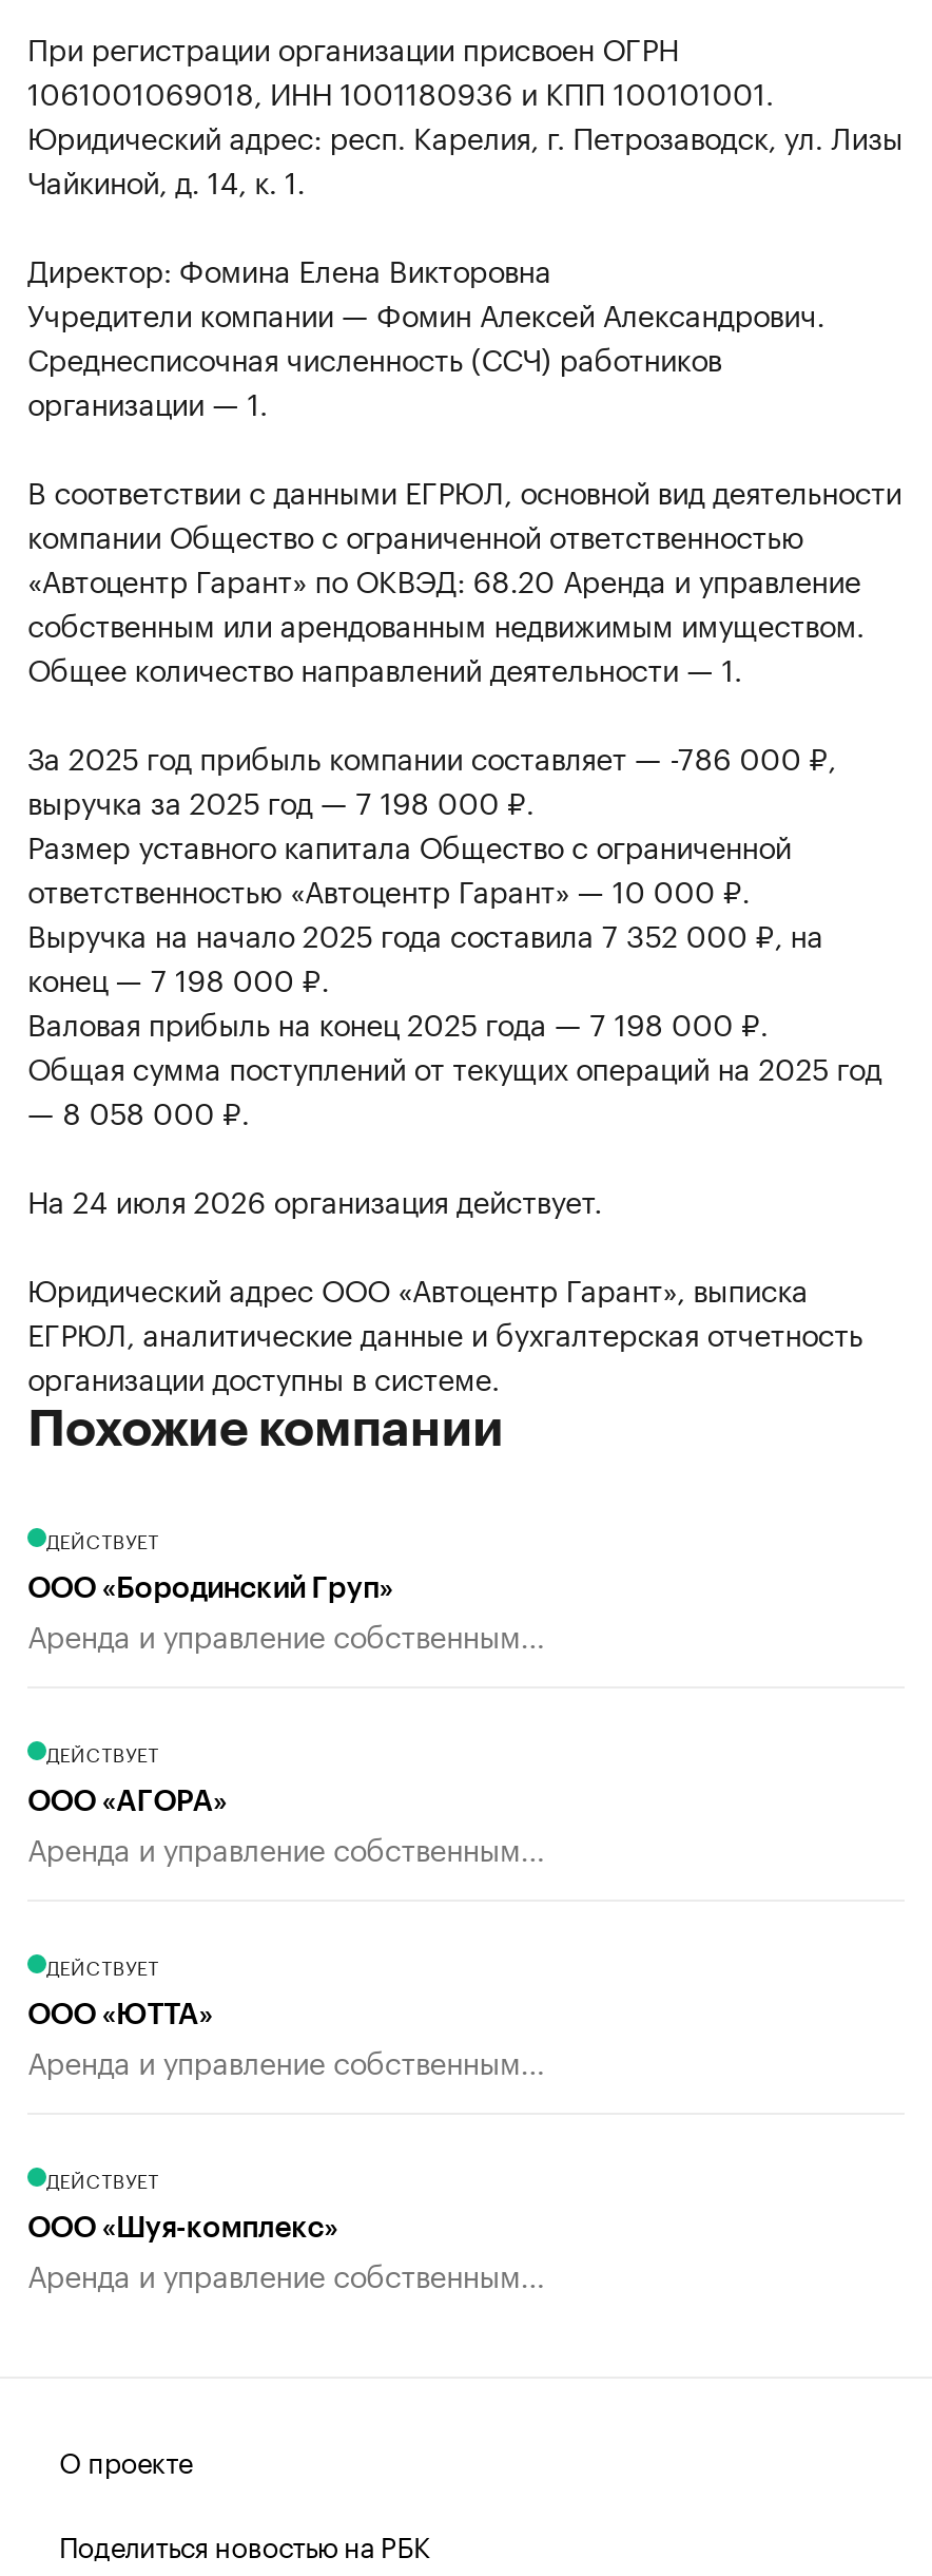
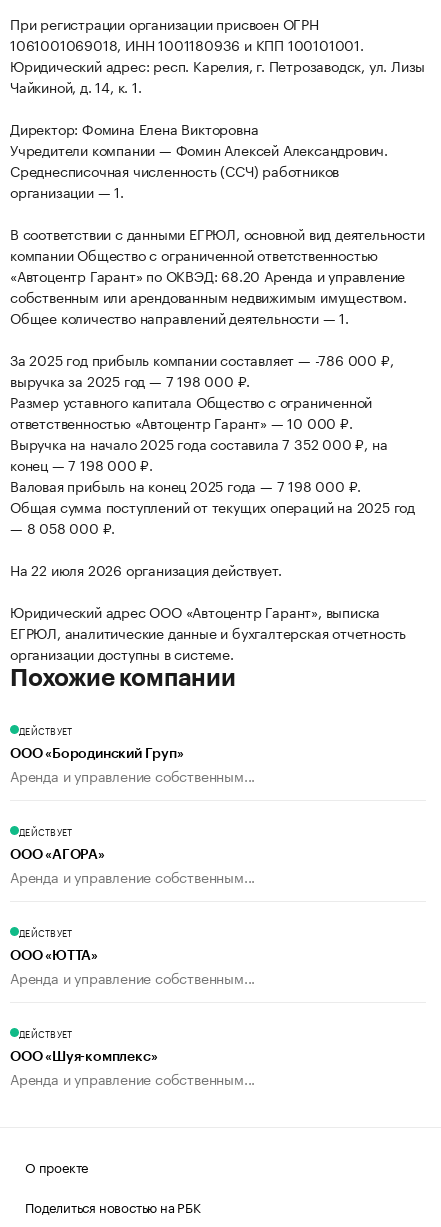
- На 24 июля 2026 организация действует.
+ На 22 июля 2026 организация действует.
